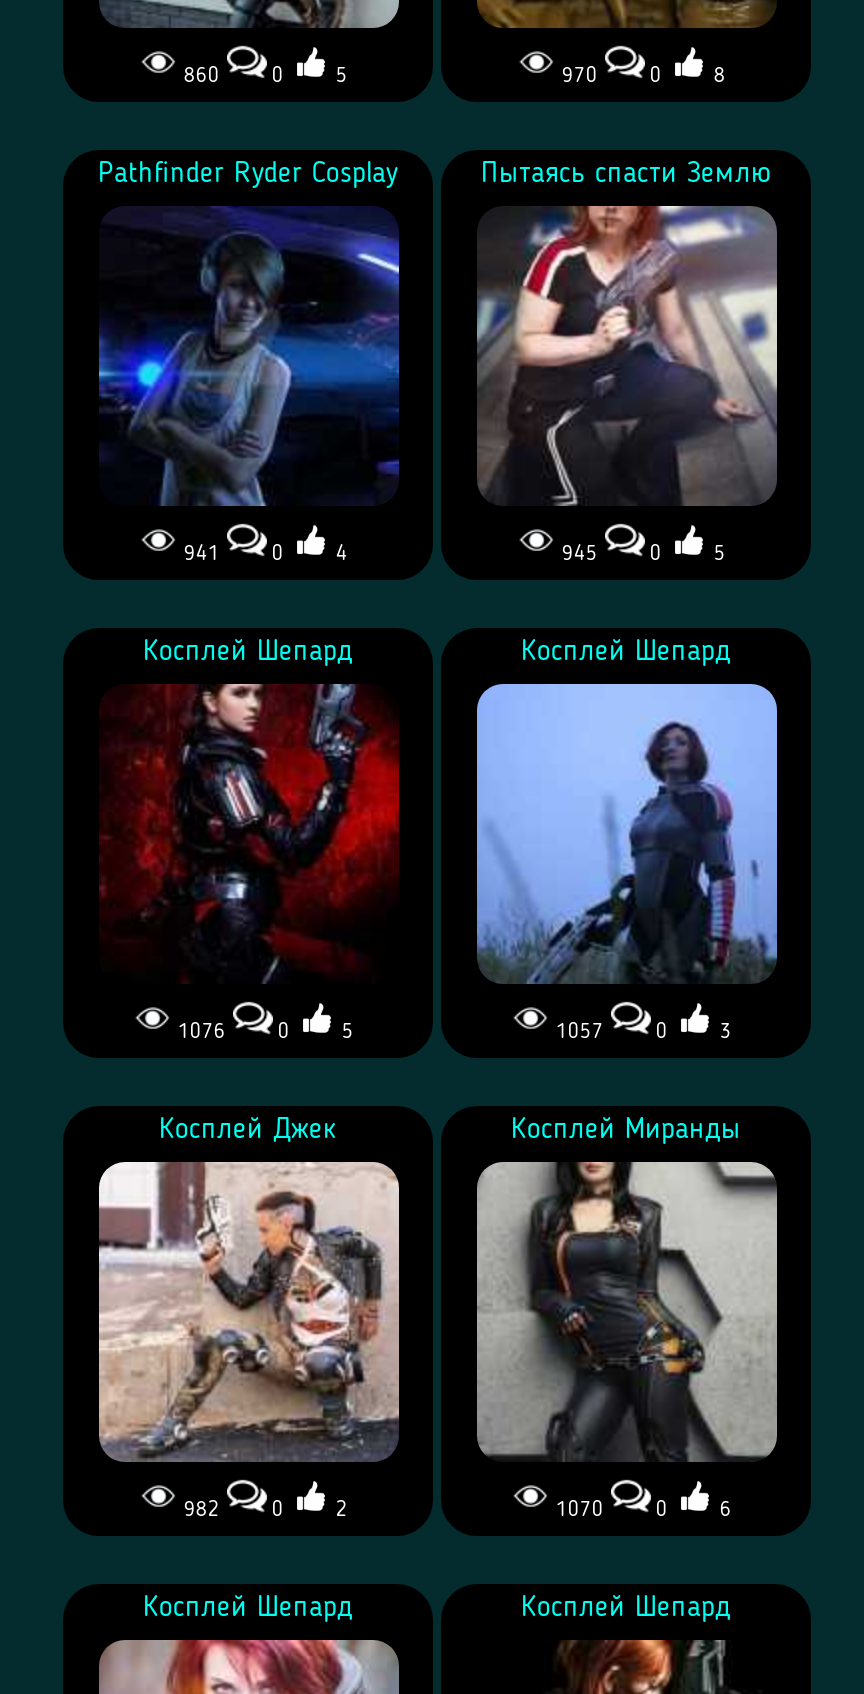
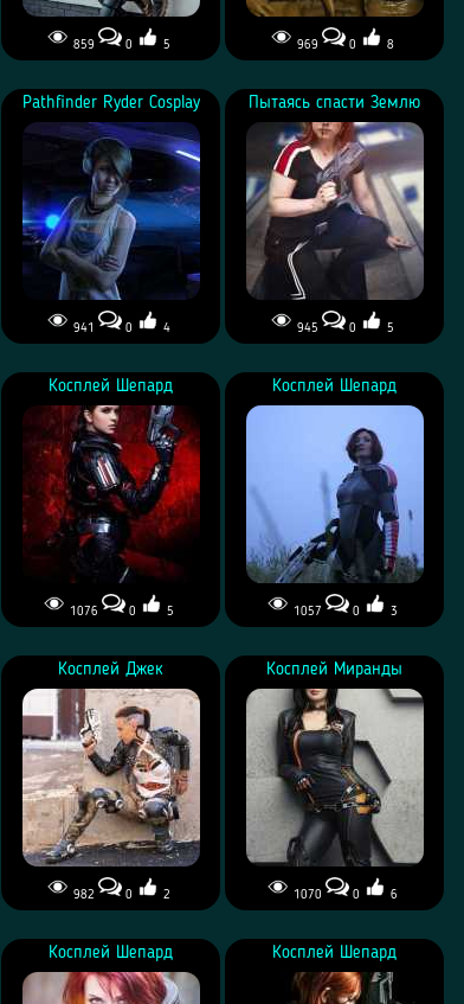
- 860
+ 859

- 970
+ 969
